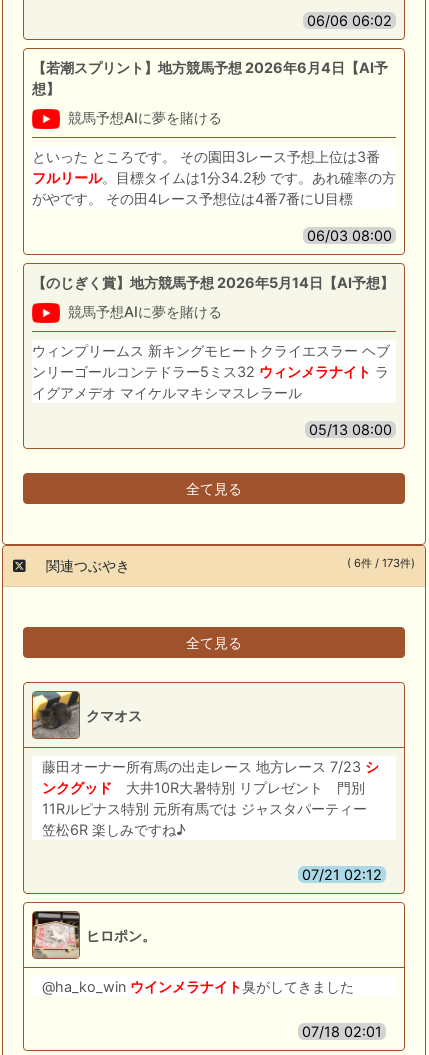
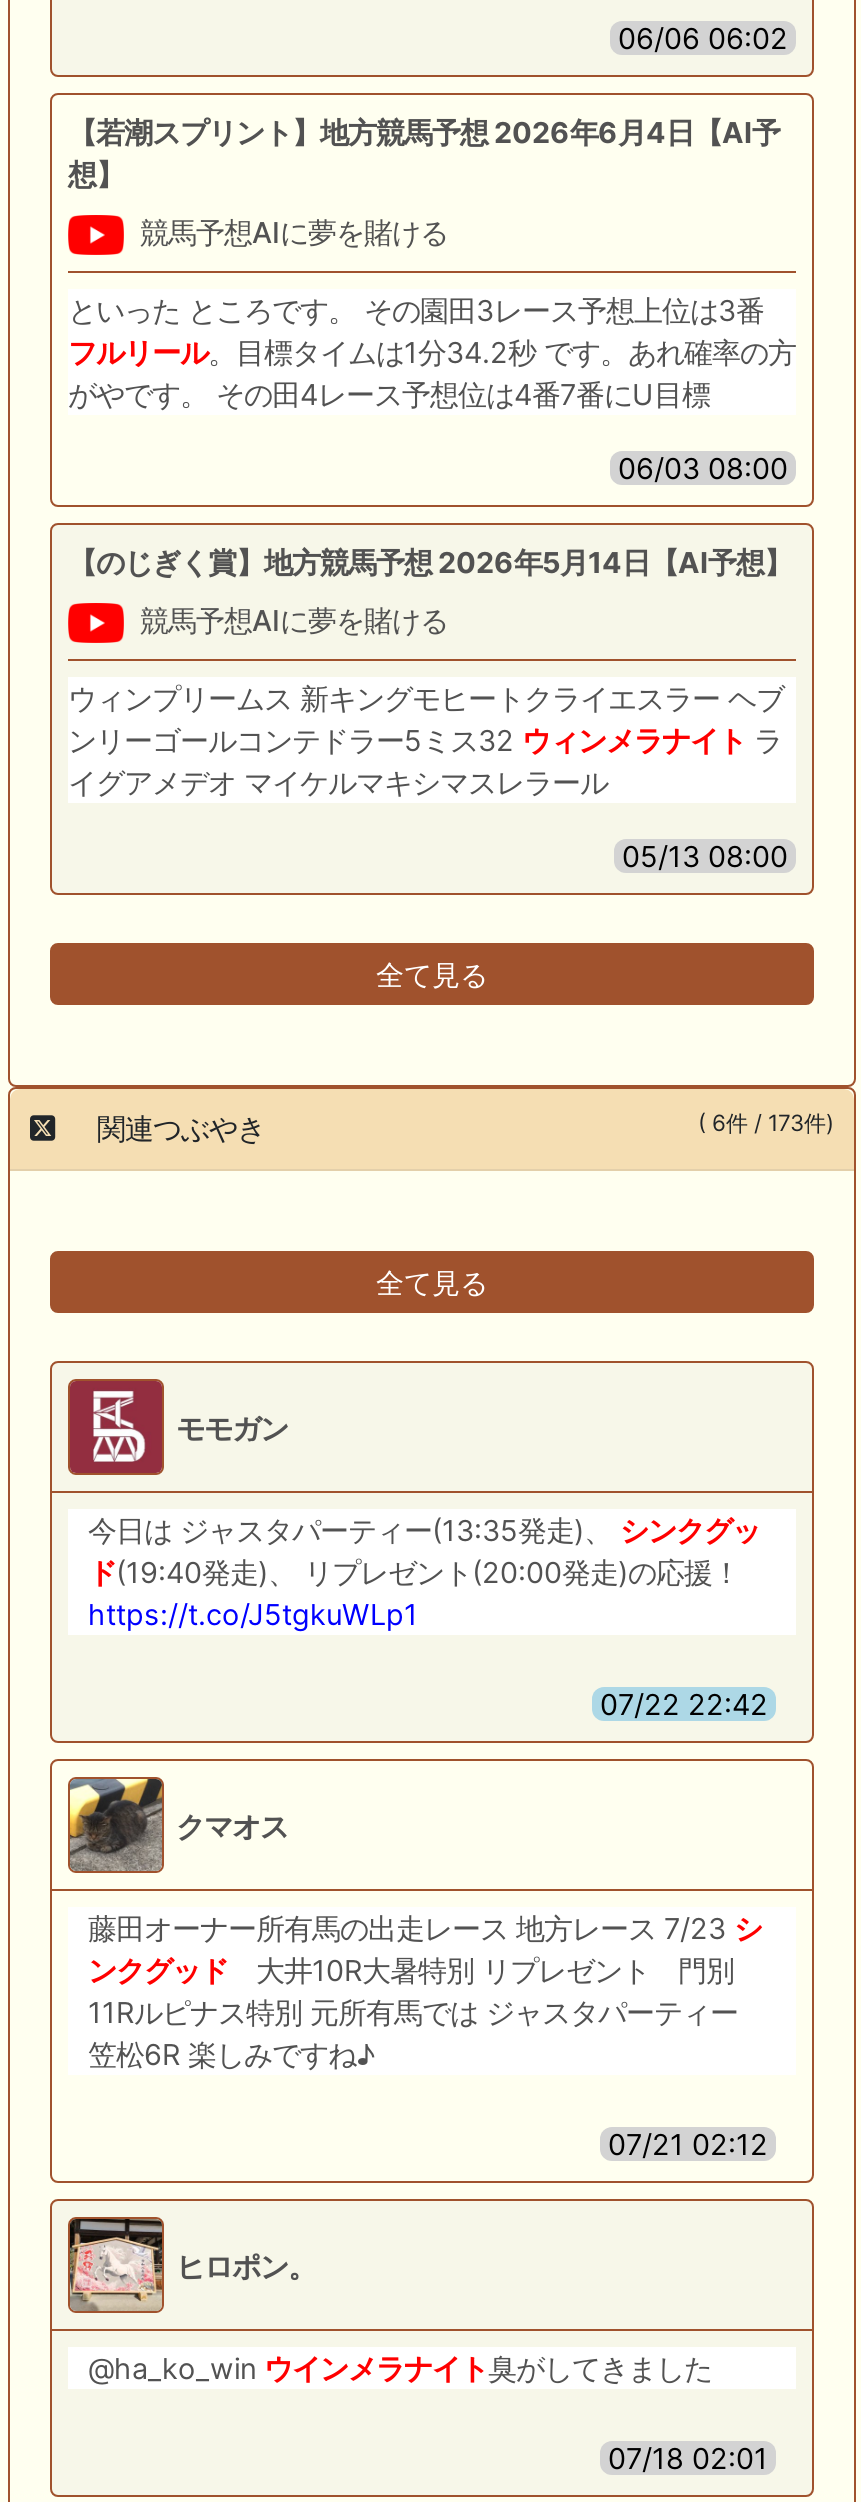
+ [image]
+ モモガン
+ 今日は ジャスタパーティー(13:35発走)、シンクグッ
+ ド(19:40発走)、 リプレゼント(20:00発走)の応援！
+ https://t.co/J5tgkuWLp1
+ 07/22 22:42
